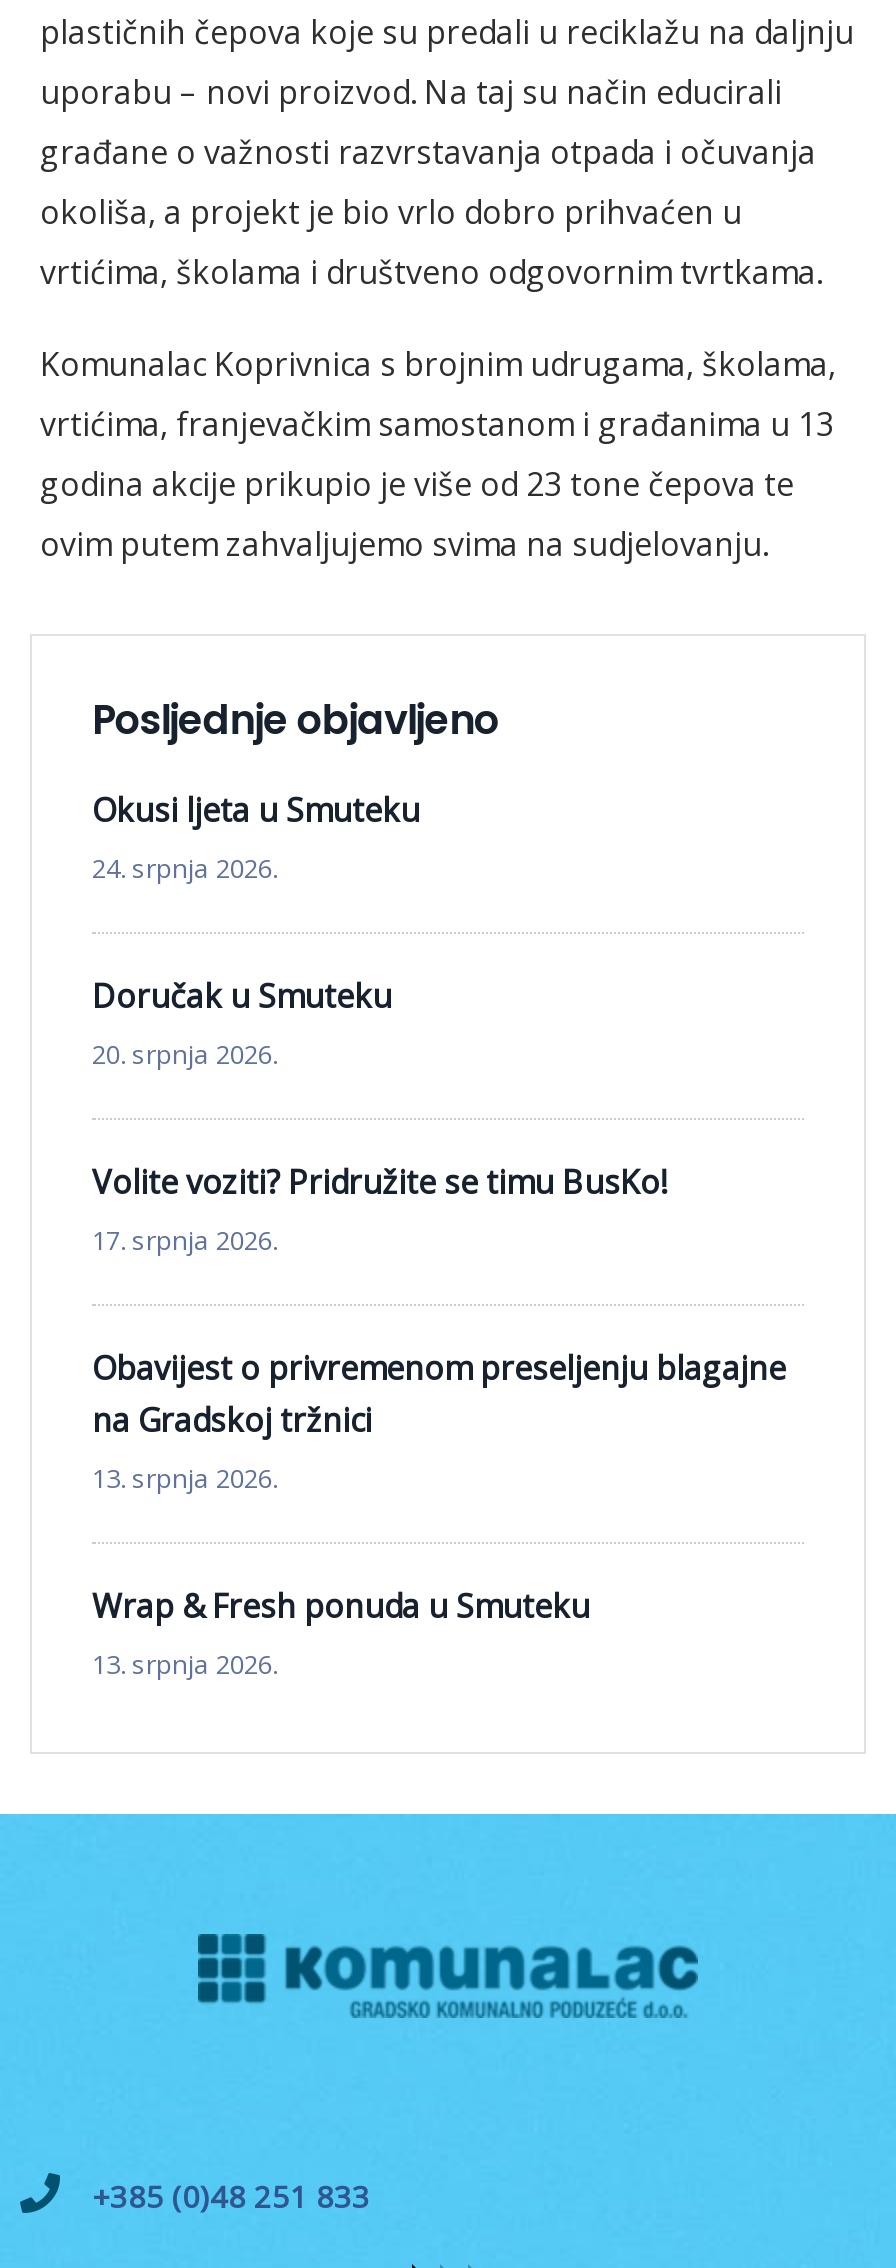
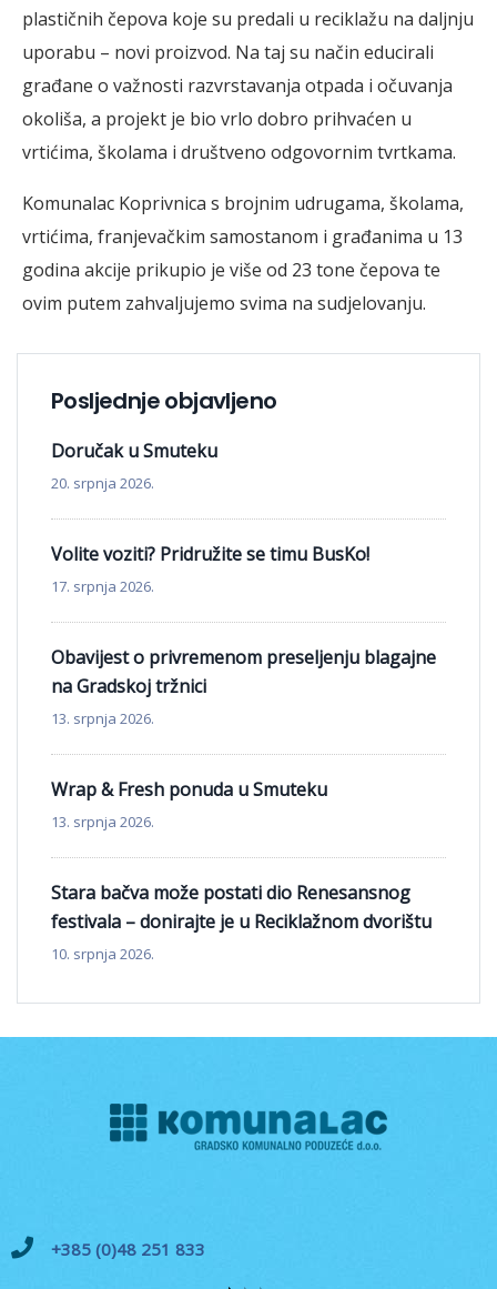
- Okusi ljeta u Smuteku
- 24. srpnja 2026.

moved up: Doručak u Smuteku | 20. srpnja 2026. | Volite voziti? Pridružite se timu BusKo! | ... | Wrap & Fresh ponuda u Smuteku | 13. srpnja 2026.

+ Stara bačva može postati dio Renesansnog
+ festivala – donirajte je u Reciklažnom dvorištu
+ 10. srpnja 2026.
